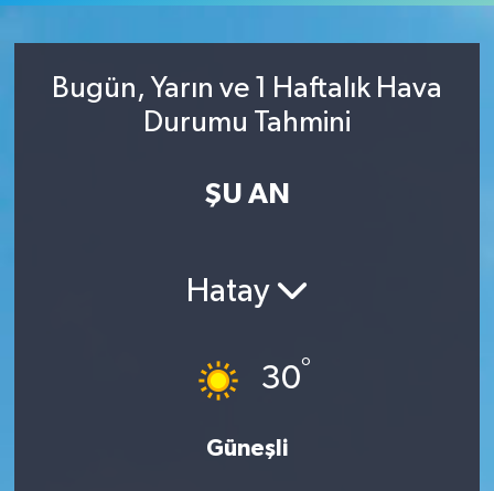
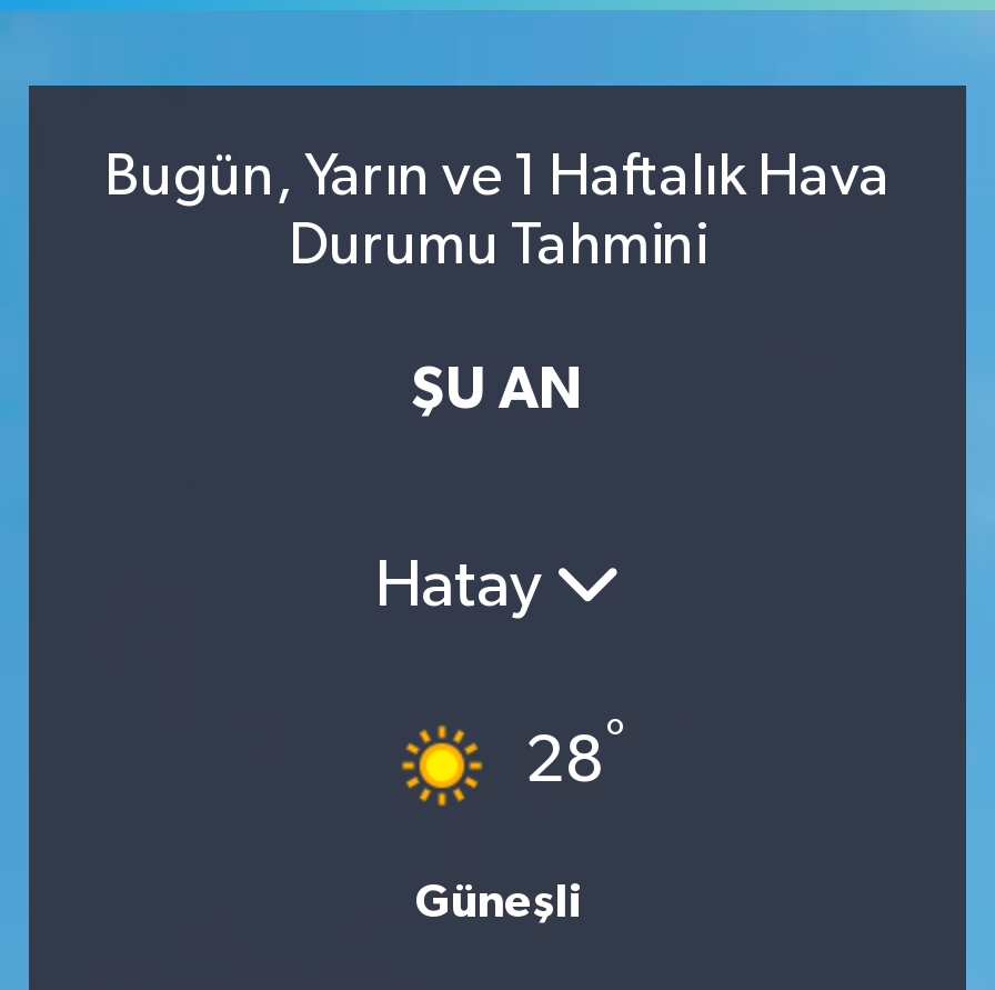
- 30°
+ 28°
